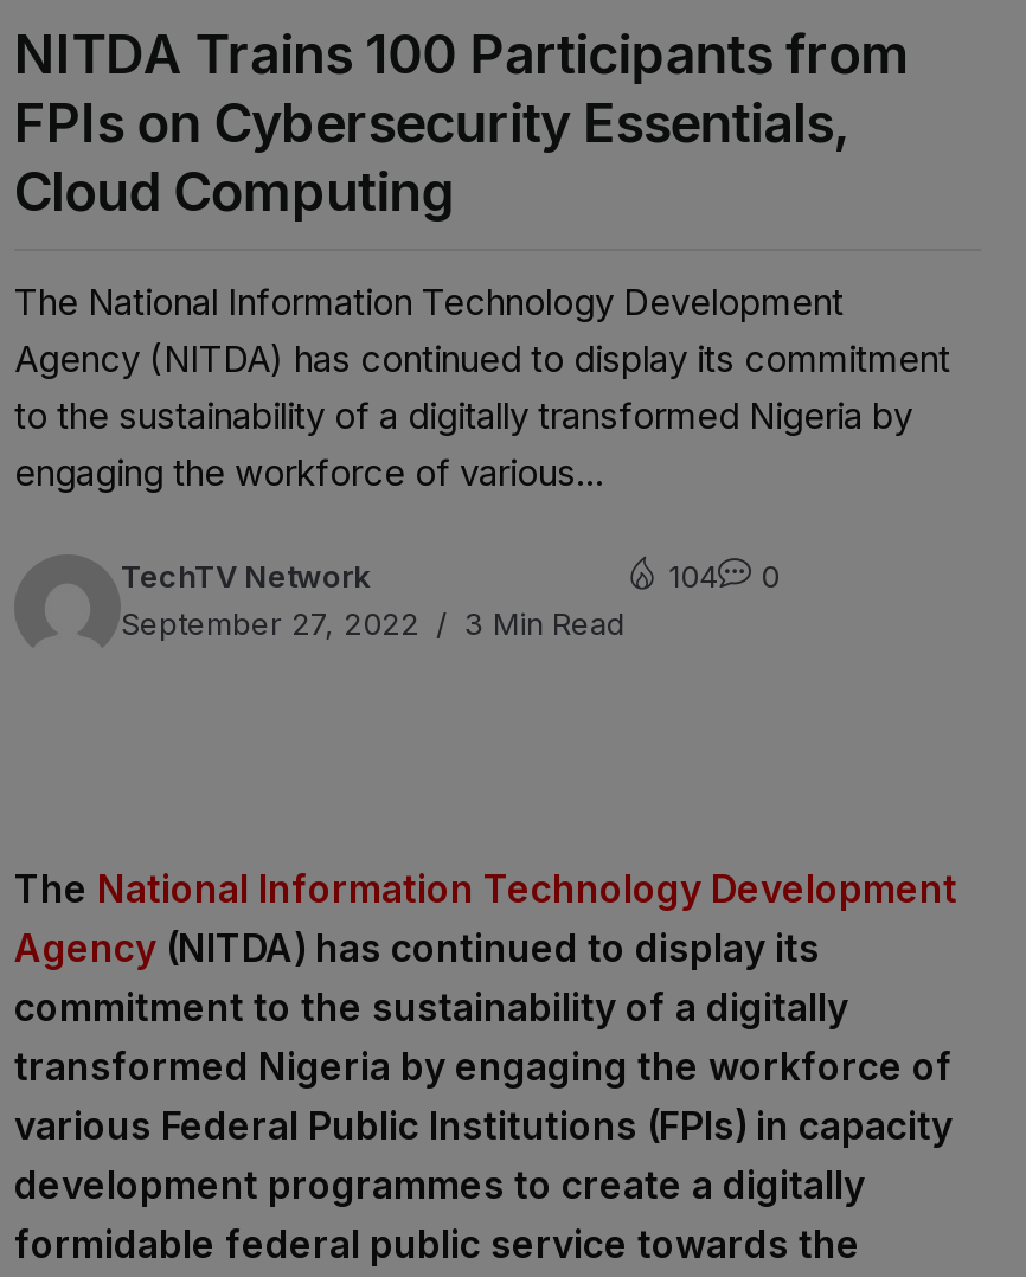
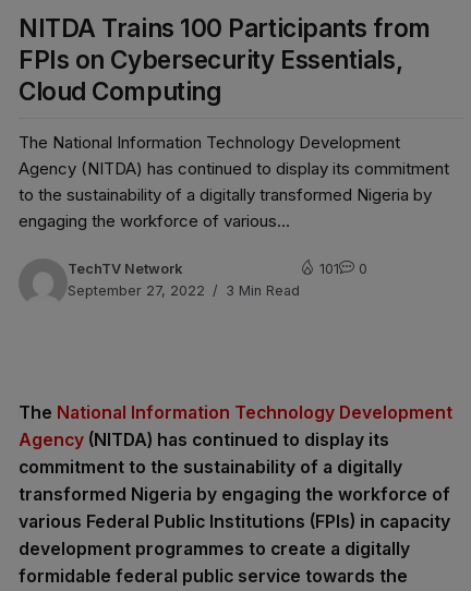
- 104 0
+ 101 0
